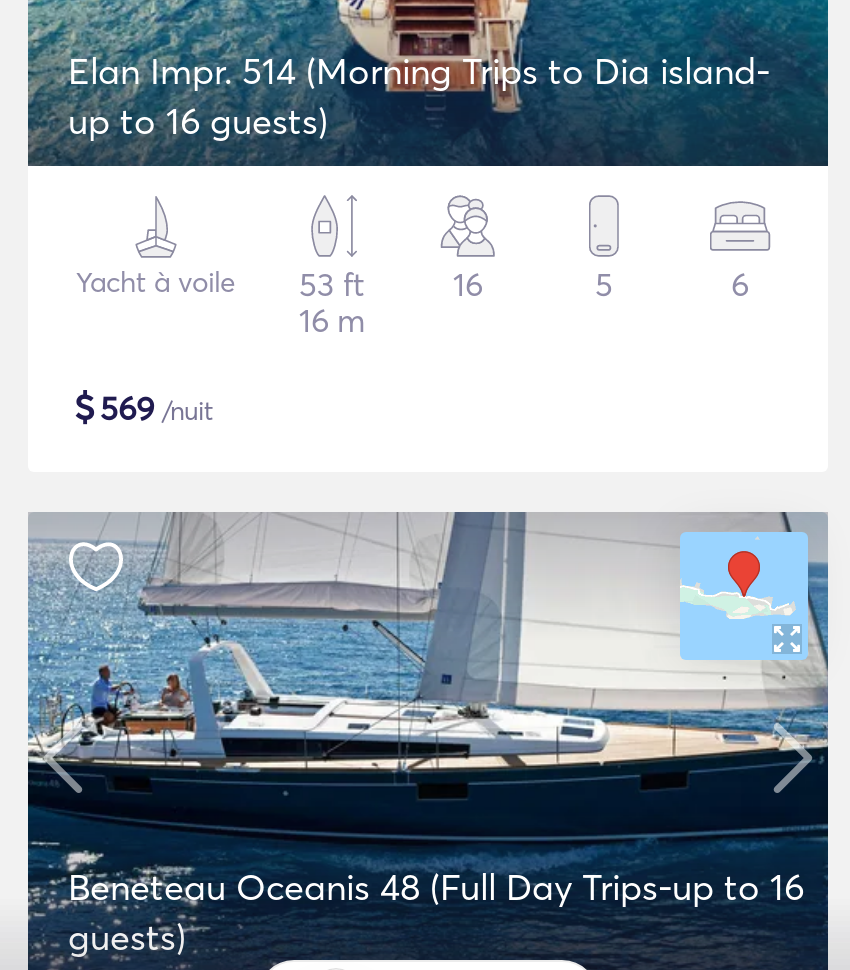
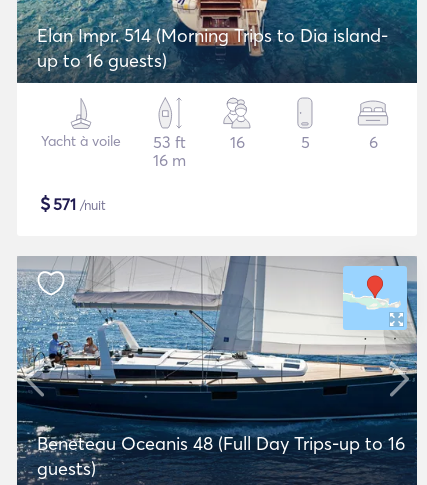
- $569 /nuit
+ $571 /nuit
